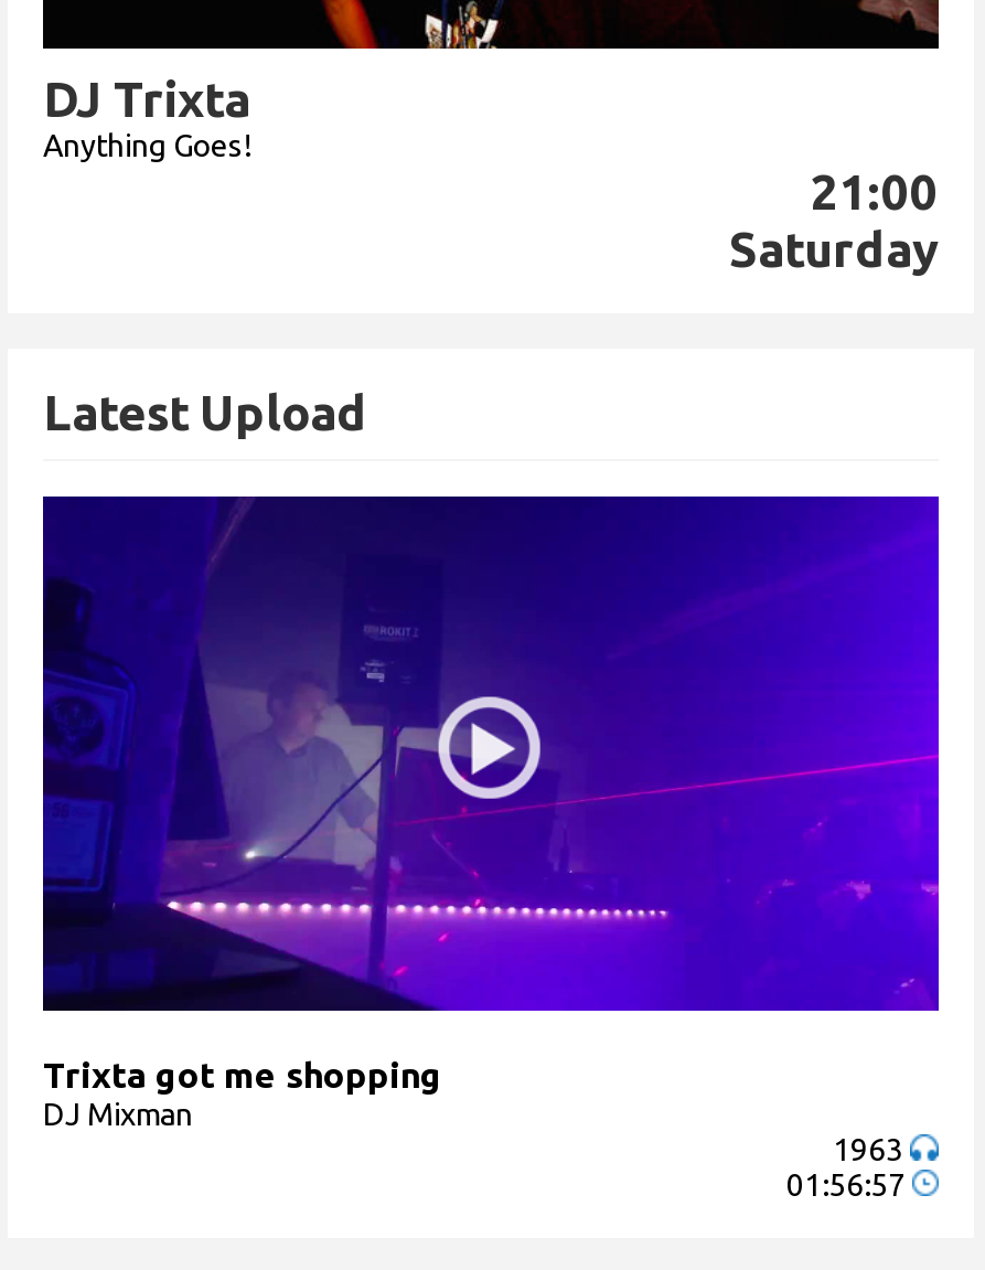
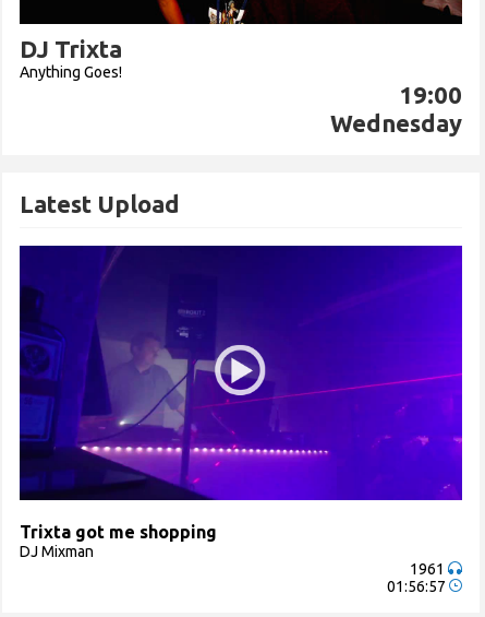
- 21:00
- Saturday
+ 19:00
+ Wednesday

- 1963
+ 1961
